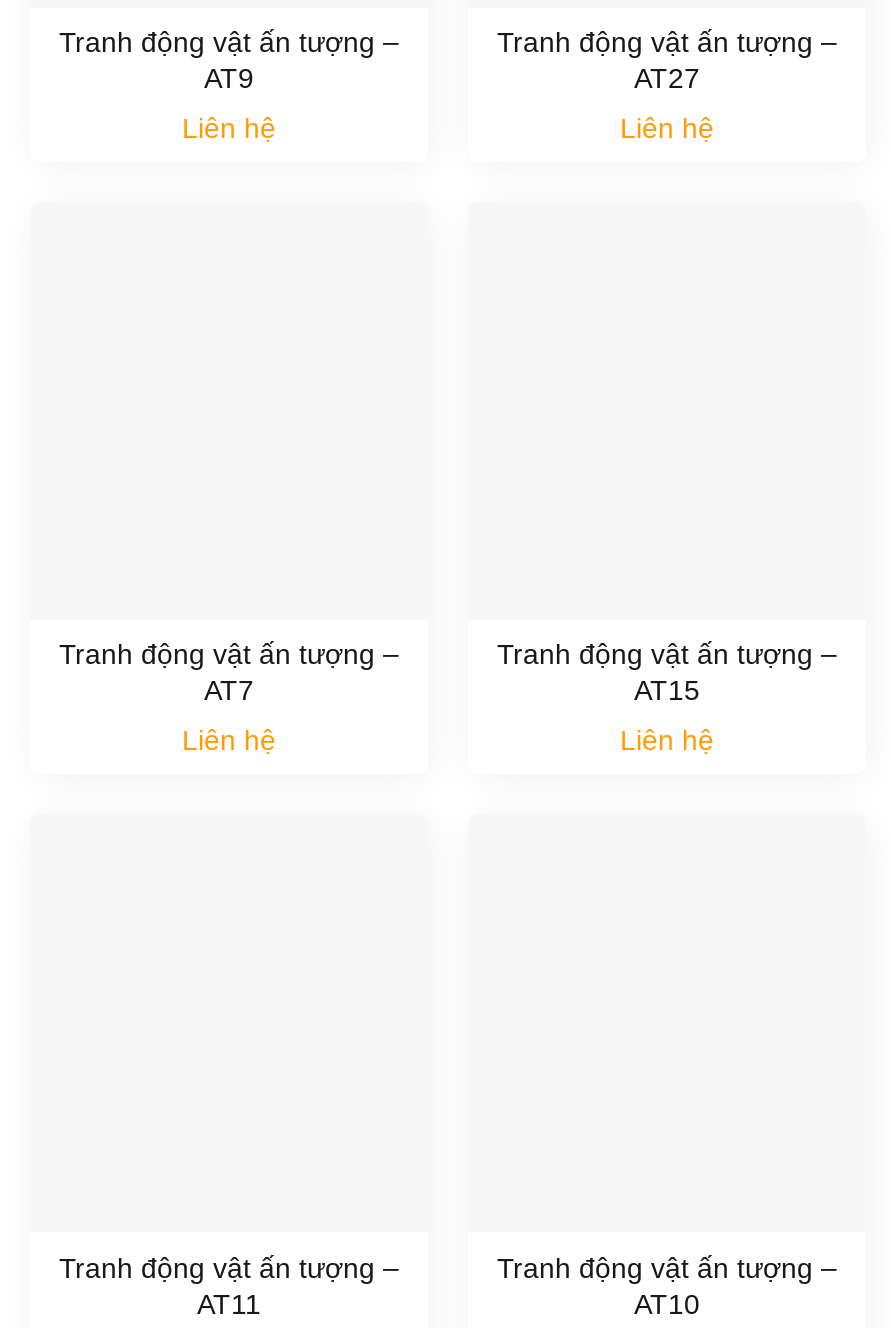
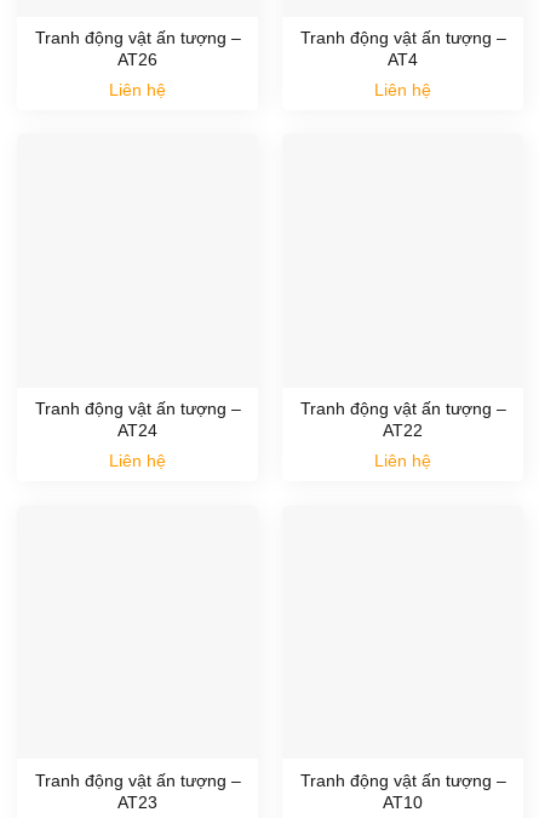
- AT9
+ AT26

- AT27
+ AT4

- AT7
+ AT24

- AT15
+ AT22

- AT11
+ AT23
